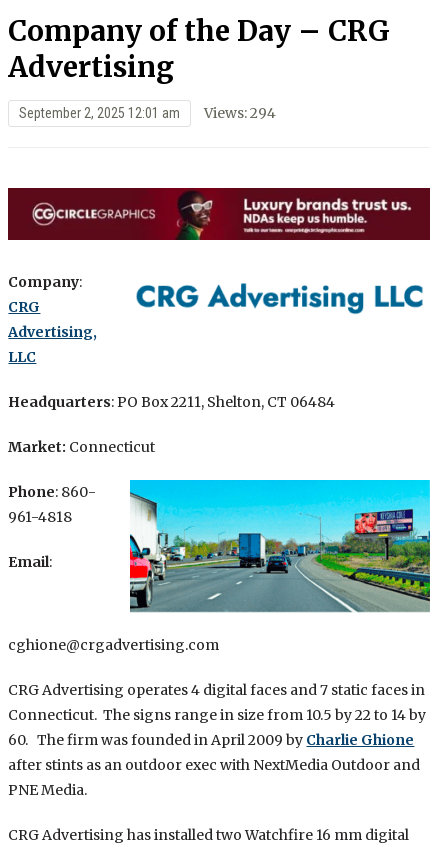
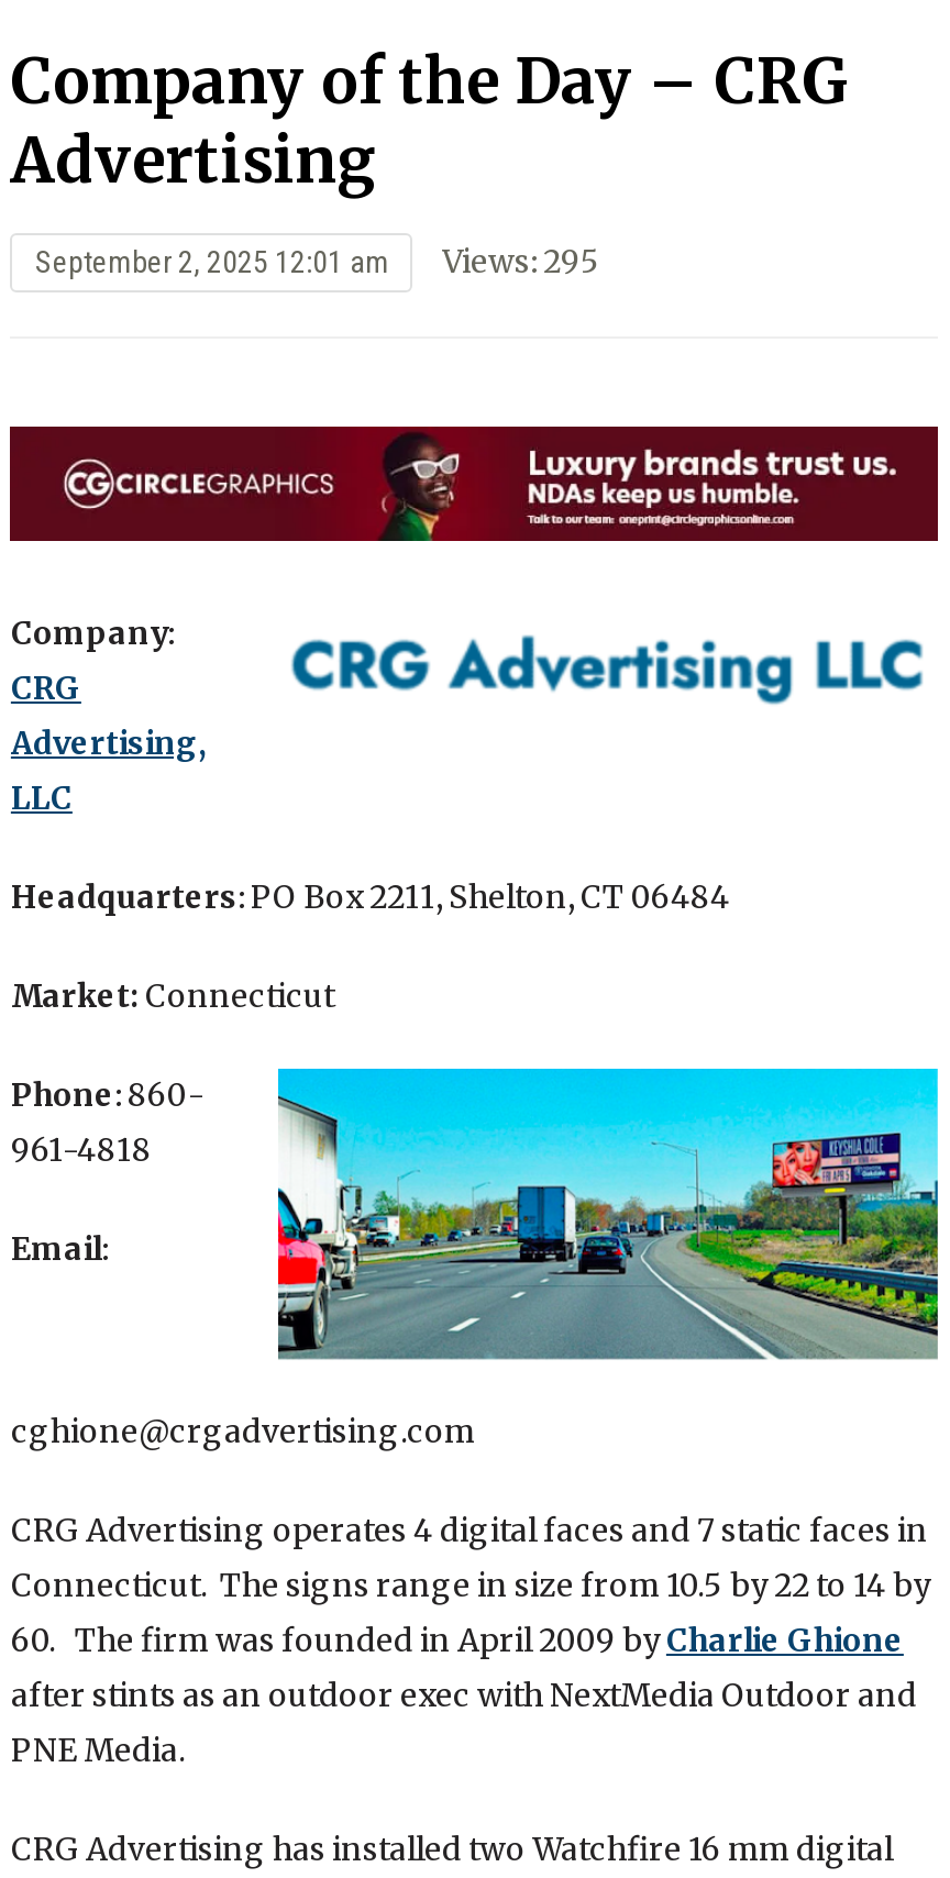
- September 2, 2025 12:01 am Views: 294
+ September 2, 2025 12:01 am Views: 295
